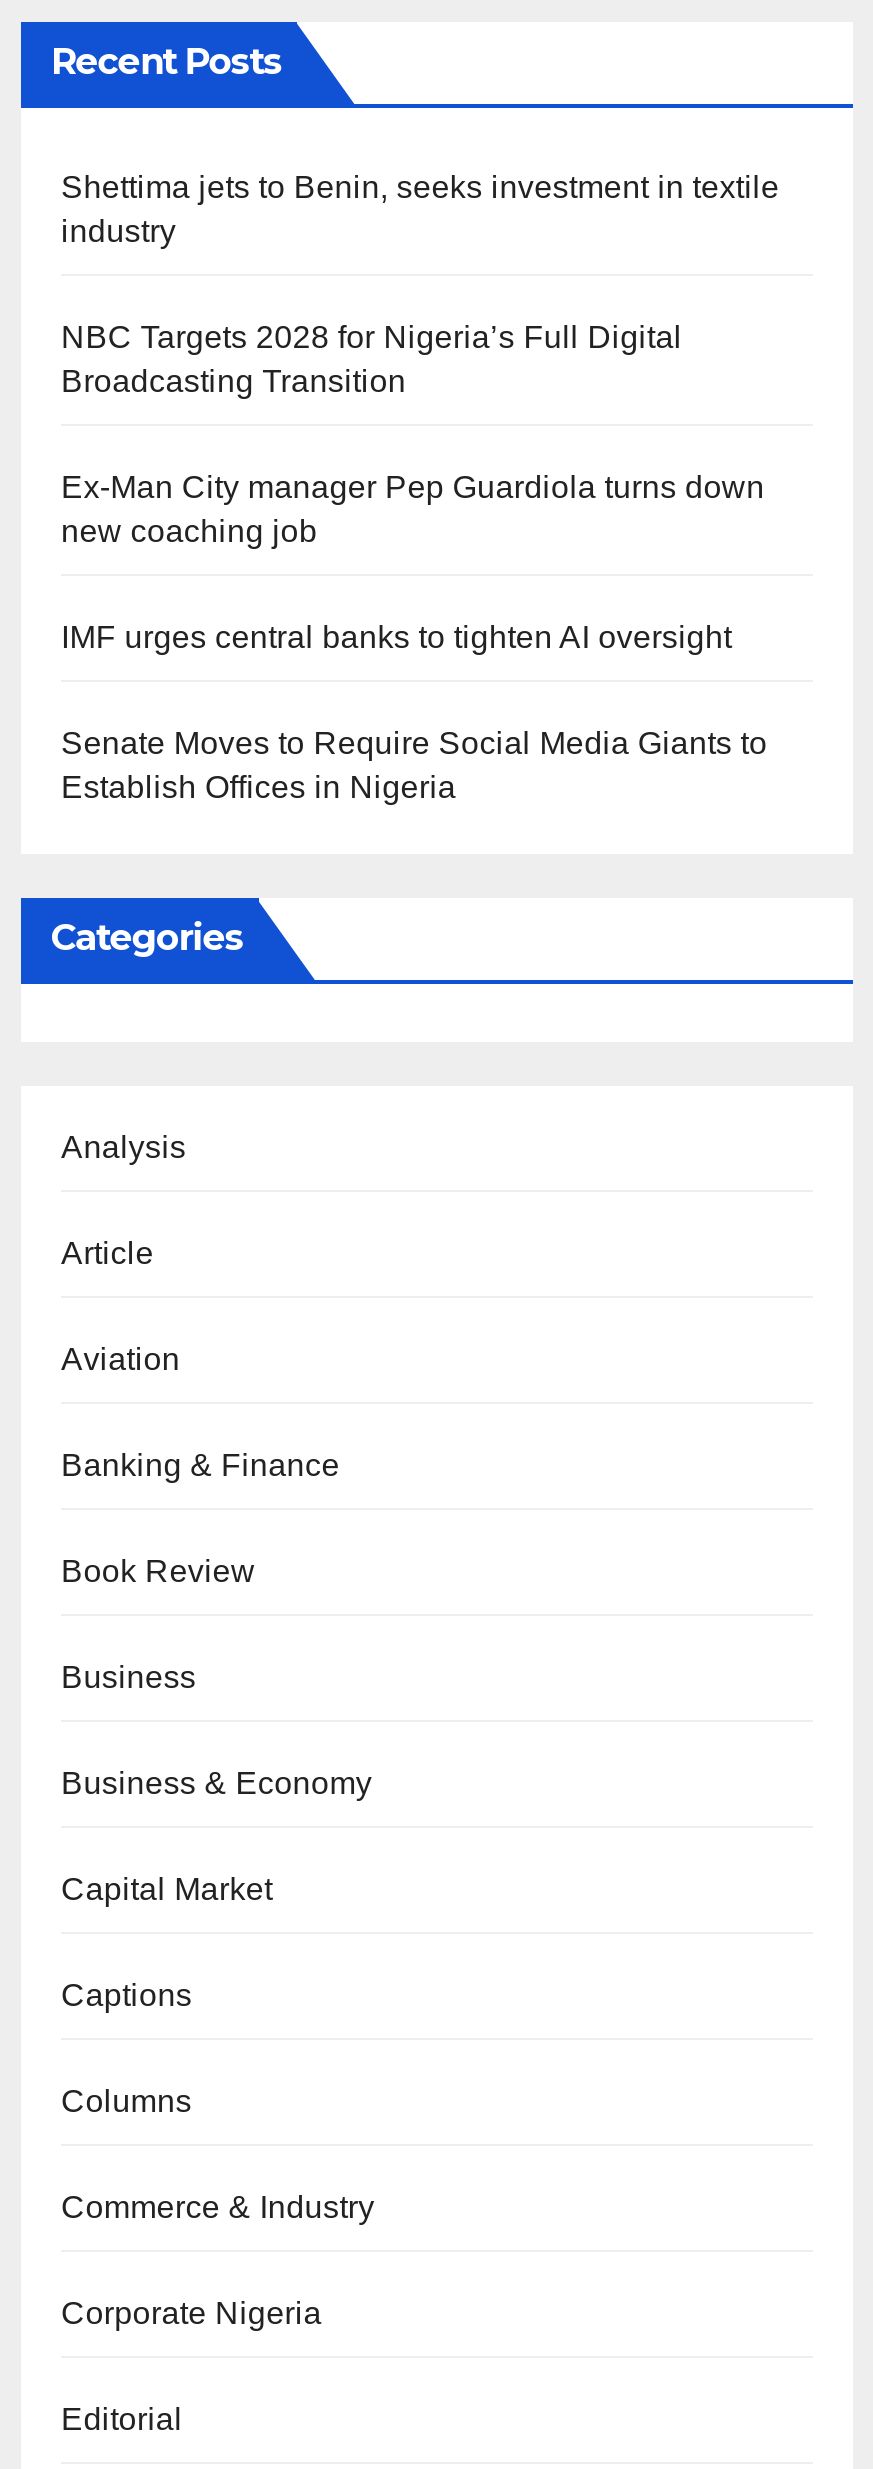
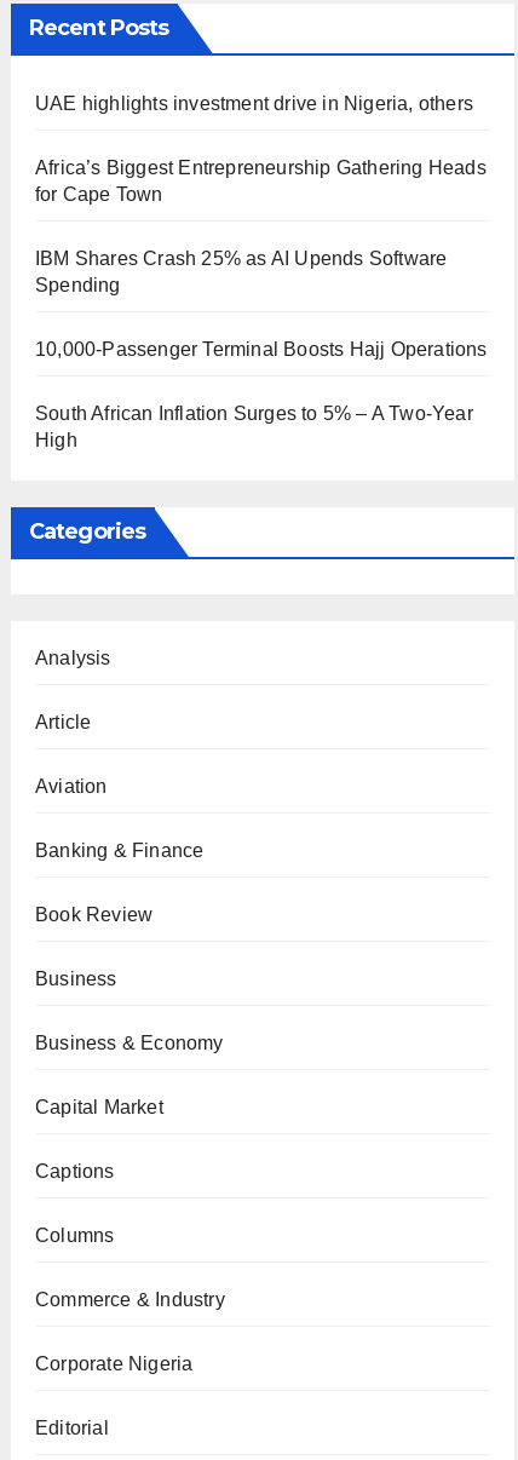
- Shettima jets to Benin, seeks investment in textile
- industry
+ UAE highlights investment drive in Nigeria, others

- NBC Targets 2028 for Nigeria’s Full Digital
- Broadcasting Transition
+ Africa’s Biggest Entrepreneurship Gathering Heads
+ for Cape Town

- Ex-Man City manager Pep Guardiola turns down
- new coaching job
+ IBM Shares Crash 25% as AI Upends Software
+ Spending

- IMF urges central banks to tighten AI oversight
+ 10,000-Passenger Terminal Boosts Hajj Operations

- Senate Moves to Require Social Media Giants to
- Establish Offices in Nigeria
+ South African Inflation Surges to 5% – A Two-Year
+ High
